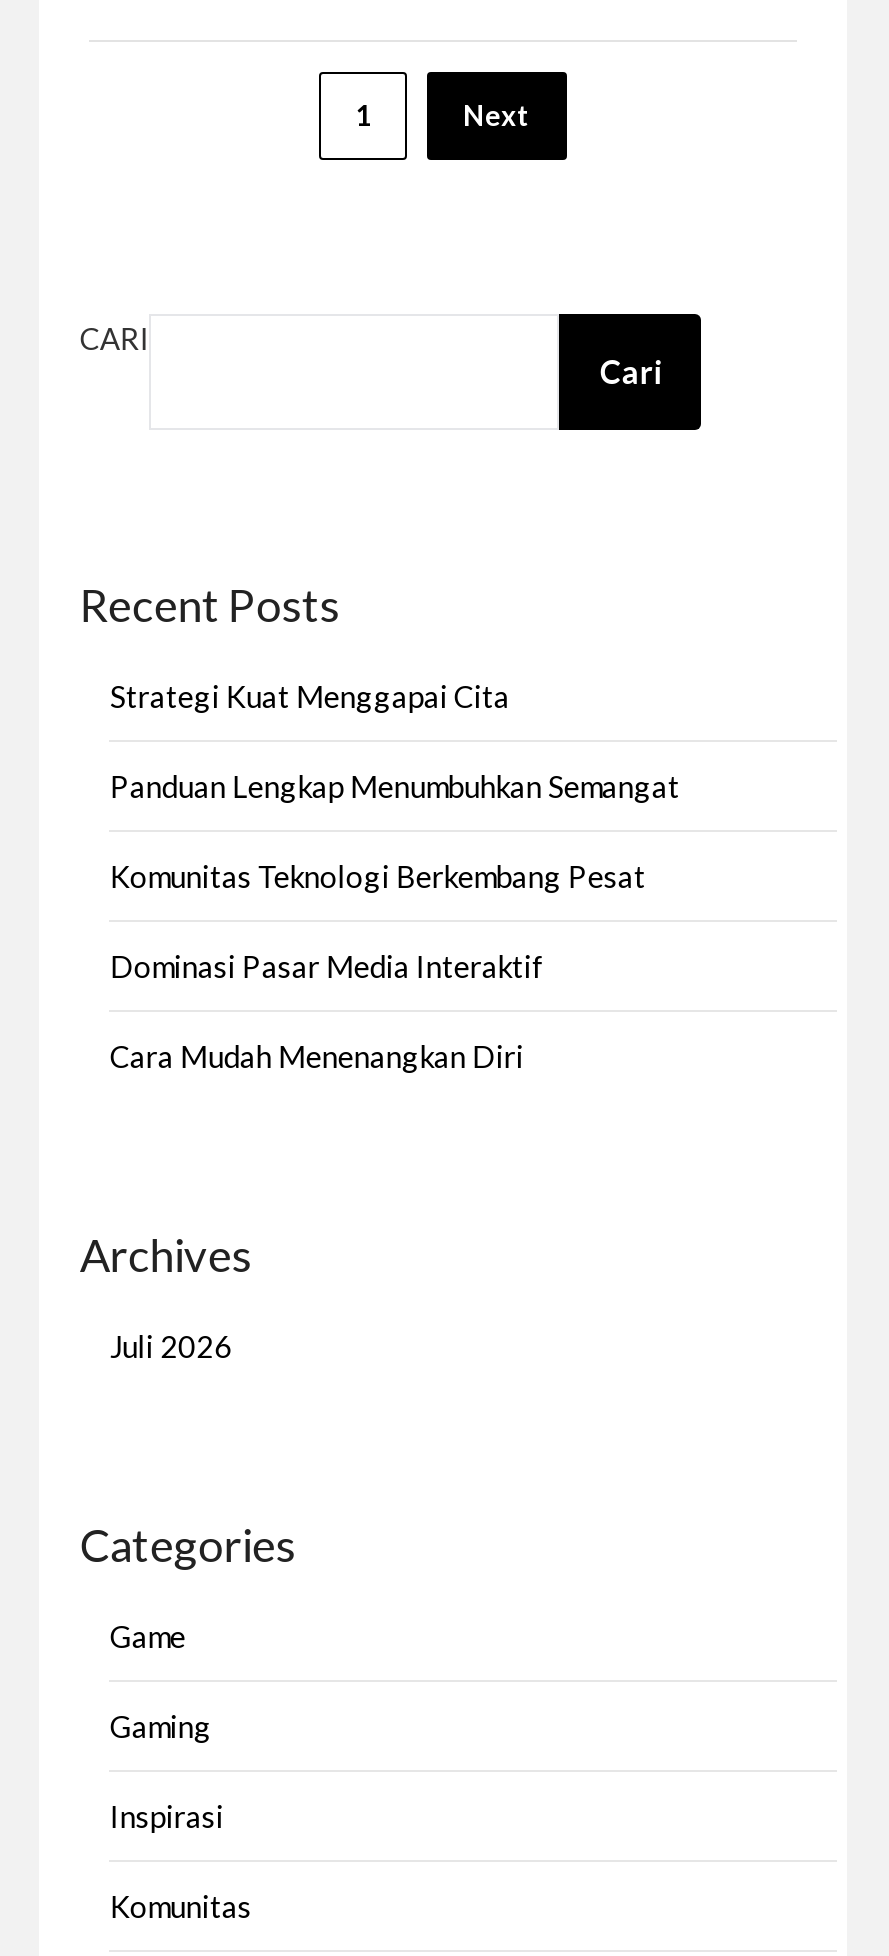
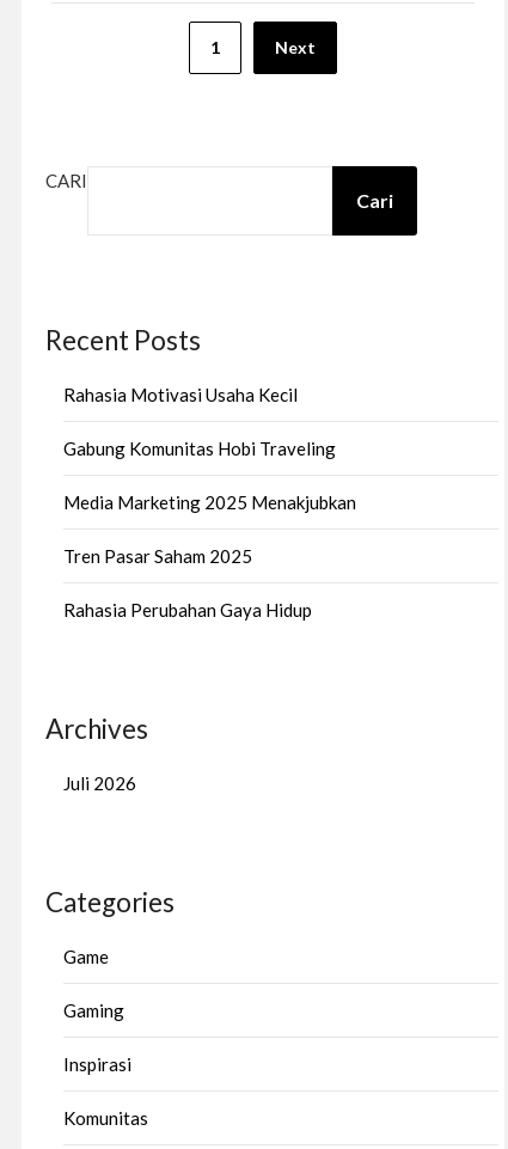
- Strategi Kuat Menggapai Cita
+ Rahasia Motivasi Usaha Kecil

- Panduan Lengkap Menumbuhkan Semangat
+ Gabung Komunitas Hobi Traveling

- Komunitas Teknologi Berkembang Pesat
+ Media Marketing 2025 Menakjubkan

- Dominasi Pasar Media Interaktif
+ Tren Pasar Saham 2025

- Cara Mudah Menenangkan Diri
+ Rahasia Perubahan Gaya Hidup
